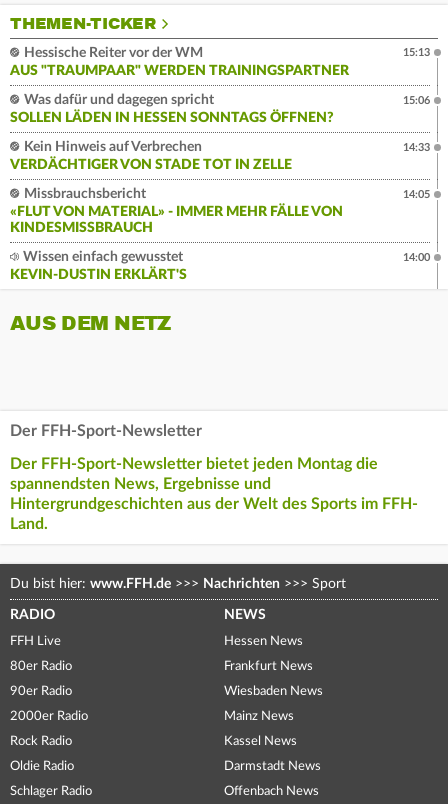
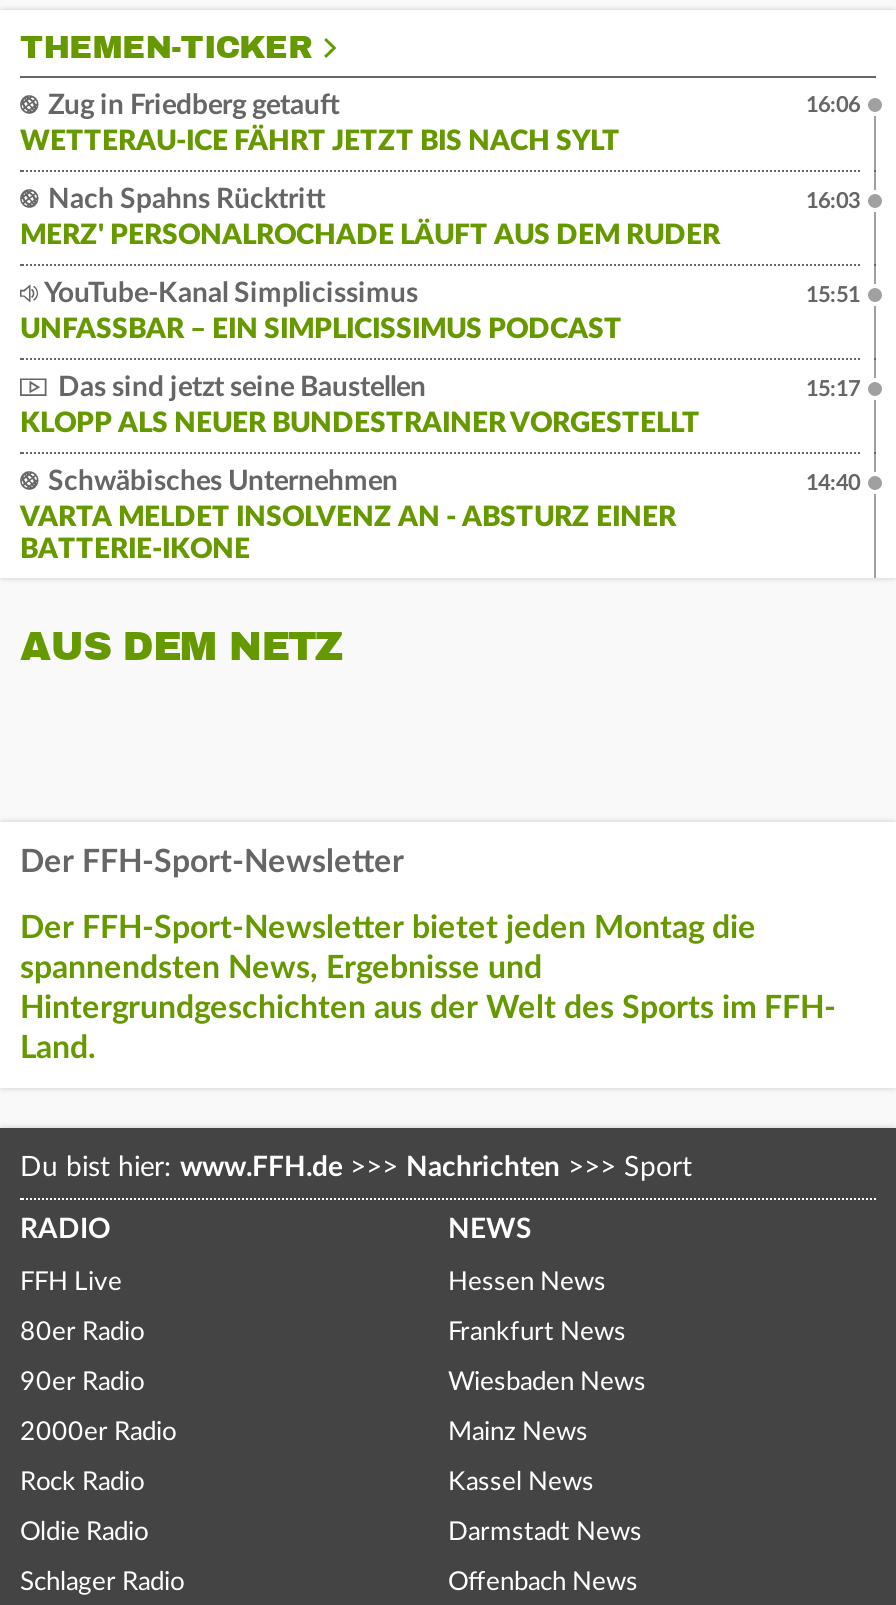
- Hessische Reiter vor der WM
- AUS "TRAUMPAAR" WERDEN TRAININGSPARTNER
+ Zug in Friedberg getauft
+ WETTERAU-ICE FÄHRT JETZT BIS NACH SYLT

- 15:13
+ 16:06

- Was dafür und dagegen spricht
- SOLLEN LÄDEN IN HESSEN SONNTAGS ÖFFNEN?
+ Nach Spahns Rücktritt
+ MERZ' PERSONALROCHADE LÄUFT AUS DEM RUDER

- 15:06
+ 16:03

- Kein Hinweis auf Verbrechen
- VERDÄCHTIGER VON STADE TOT IN ZELLE
+ YouTube-Kanal Simplicissimus
+ UNFASSBAR – EIN SIMPLICISSIMUS PODCAST

- 14:33
+ 15:51

- Missbrauchsbericht
- «FLUT VON MATERIAL» - IMMER MEHR FÄLLE VON
- KINDESMISSBRAUCH
+ Das sind jetzt seine Baustellen
+ KLOPP ALS NEUER BUNDESTRAINER VORGESTELLT

- 14:05
+ 15:17

- Wissen einfach gewusstet
- KEVIN-DUSTIN ERKLÄRT'S
+ Schwäbisches Unternehmen
+ VARTA MELDET INSOLVENZ AN - ABSTURZ EINER
+ BATTERIE-IKONE

- 14:00
+ 14:40
